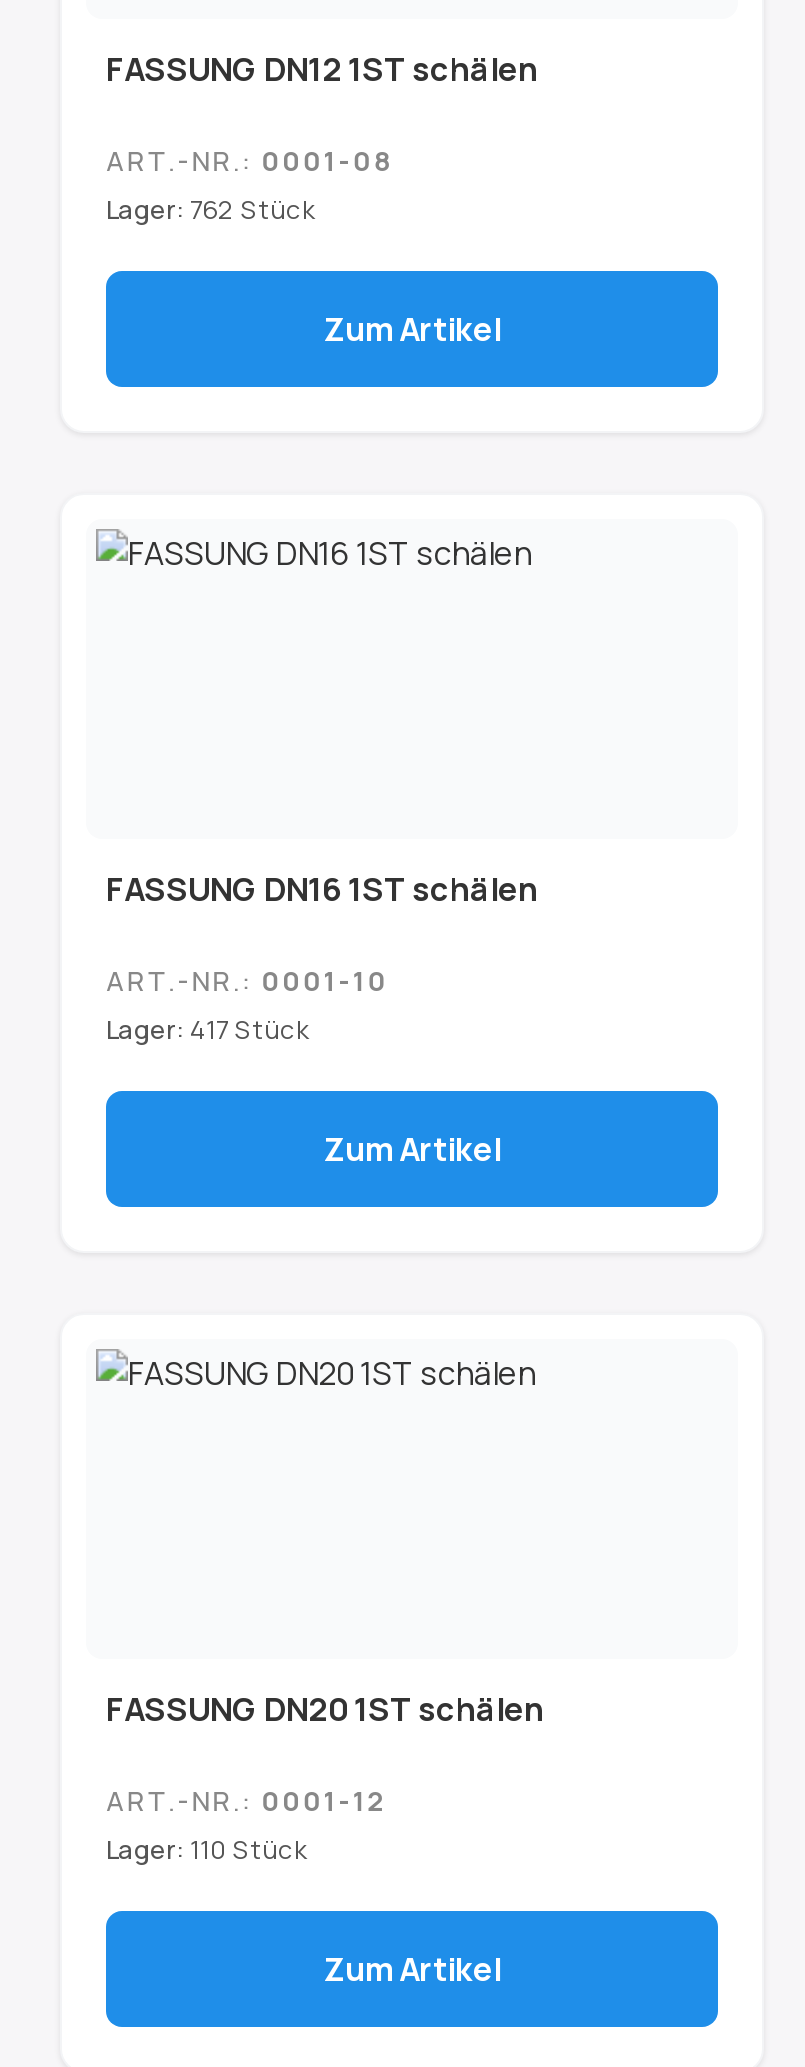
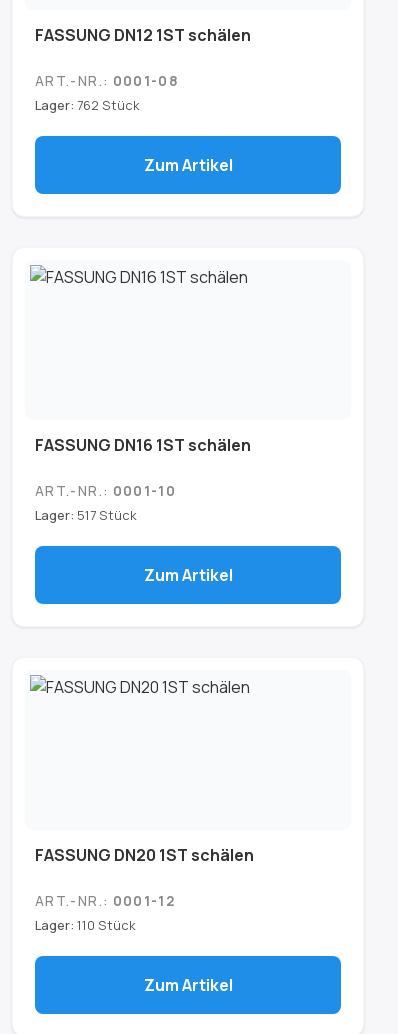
- Lager: 417 Stück
+ Lager: 517 Stück
